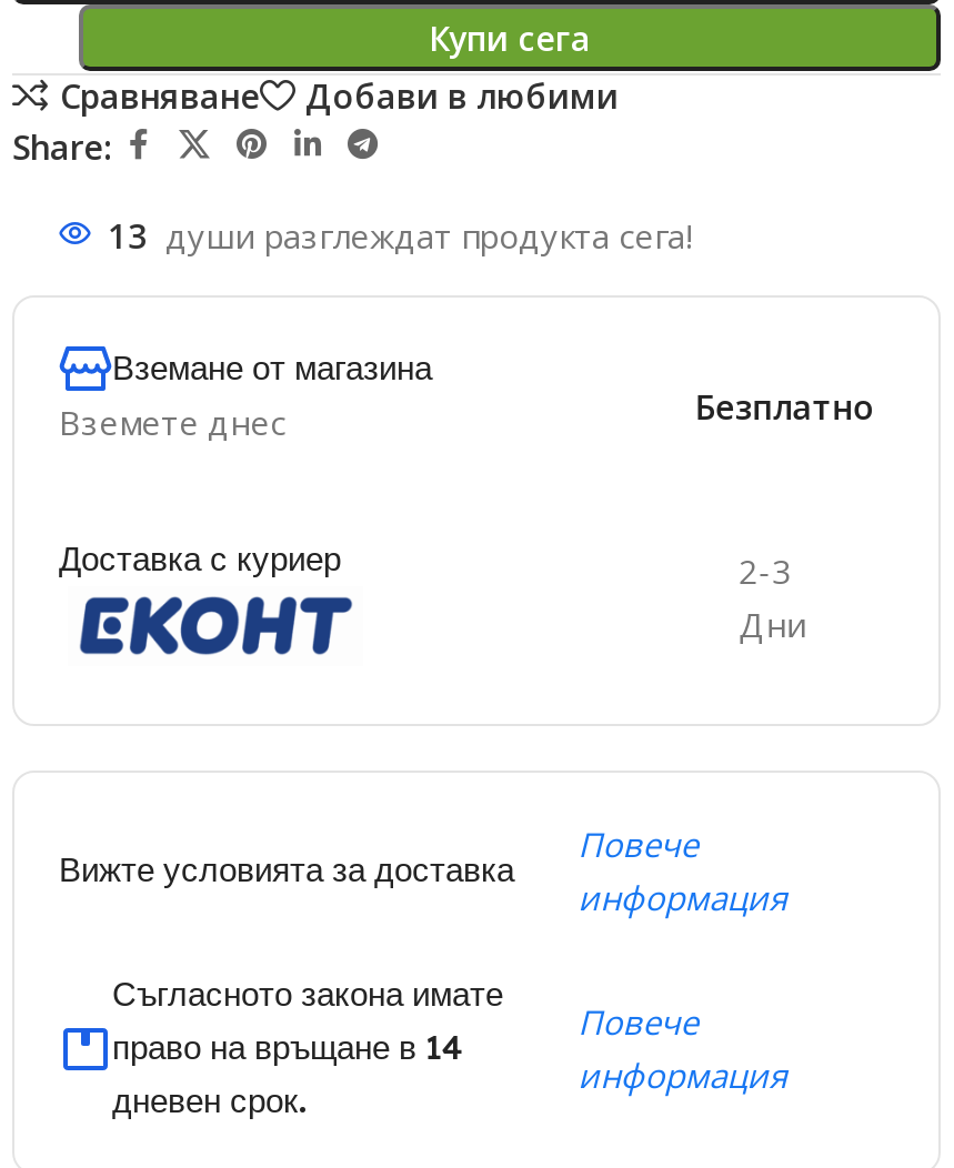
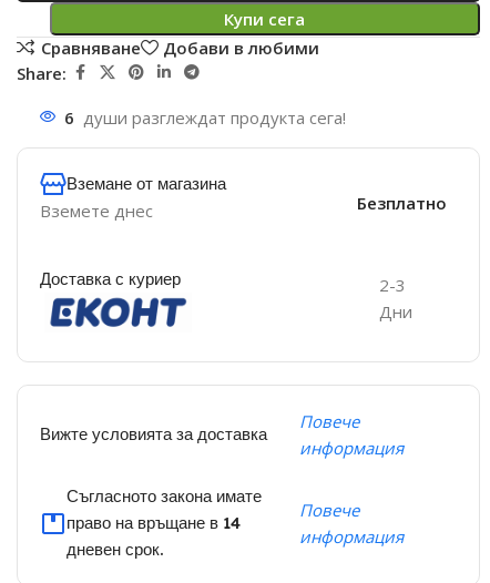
- 13 души разглеждат продукта сега!
+ 6 души разглеждат продукта сега!
